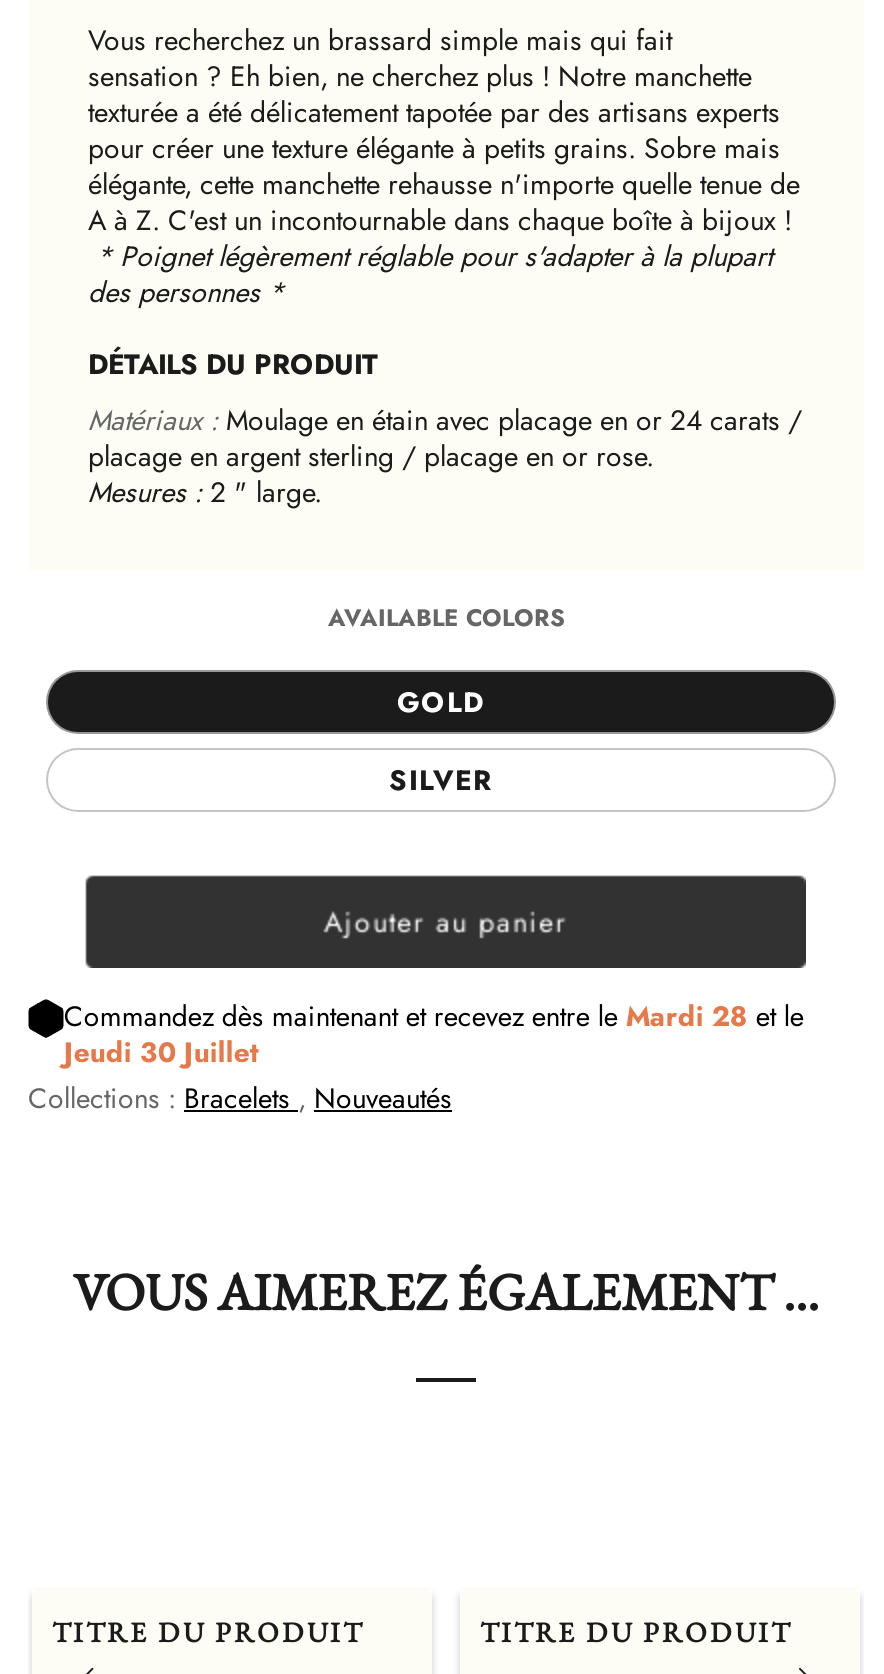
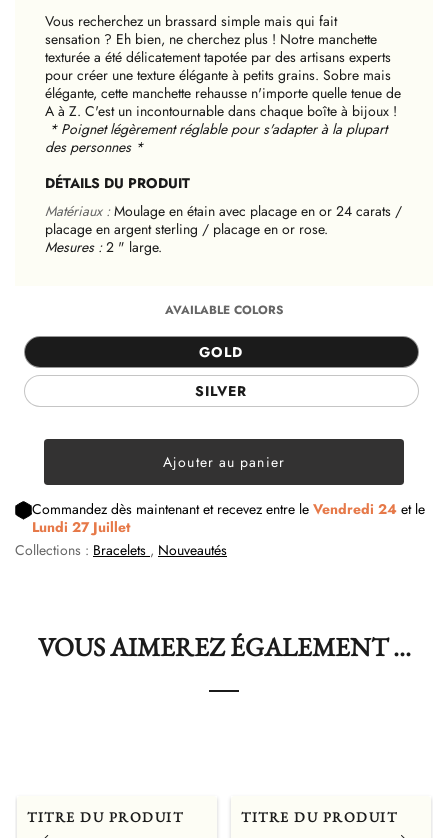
- Commandez dès maintenant et recevez entre le Mardi 28 et le
+ Commandez dès maintenant et recevez entre le Vendredi 24 et le

- Jeudi 30 Juillet
+ Lundi 27 Juillet
